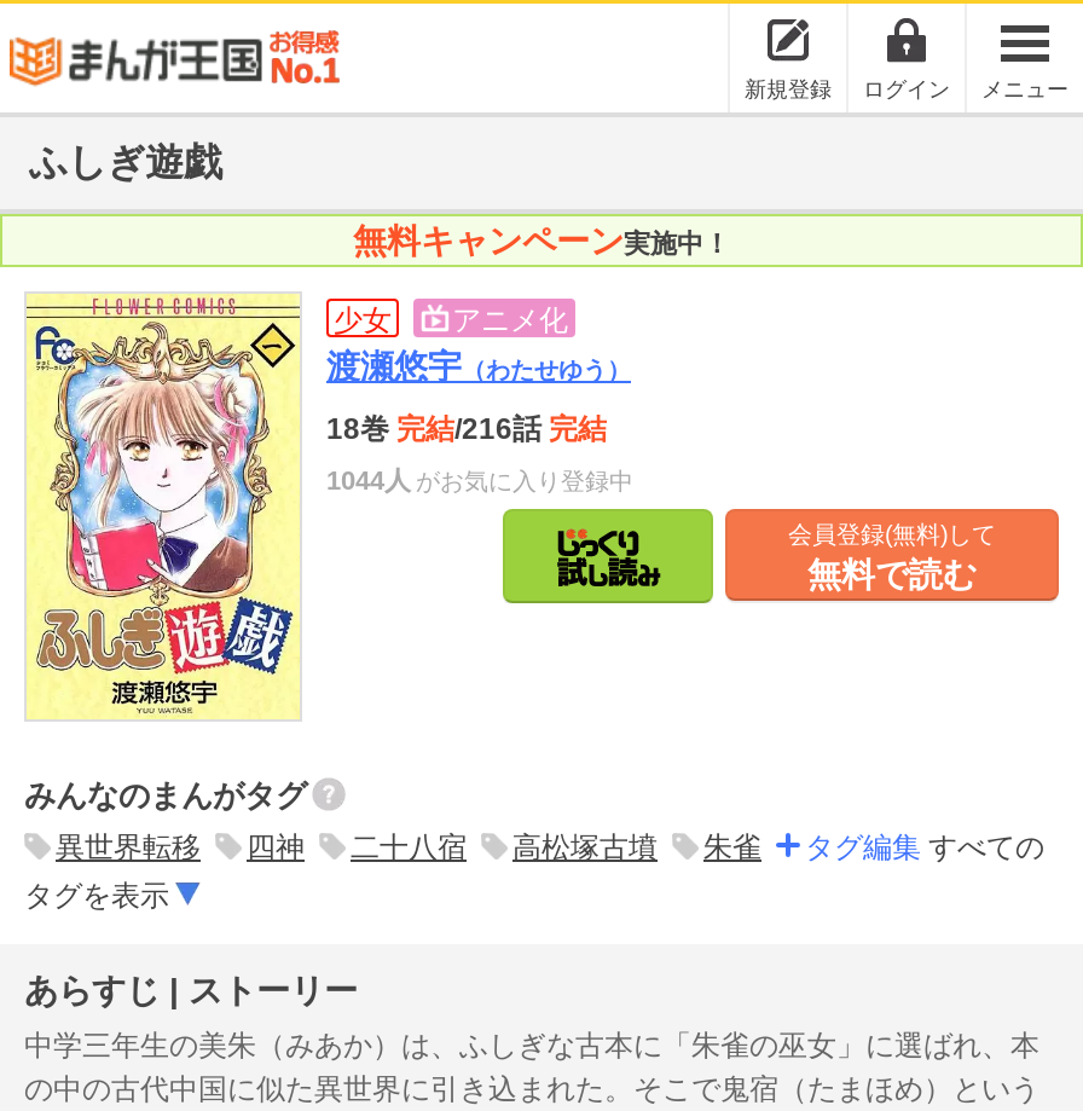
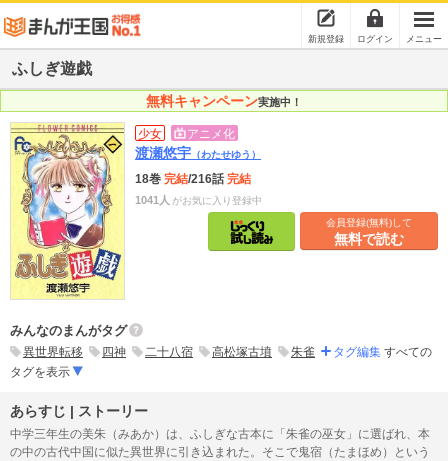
- 1044人 がお気に入り登録中
+ 1041人 がお気に入り登録中
